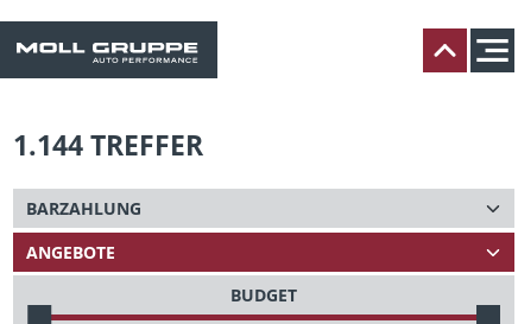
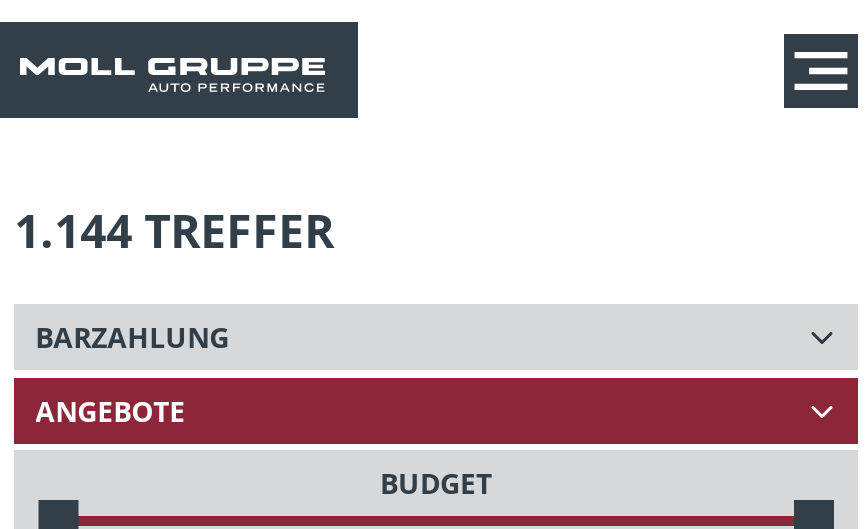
- [image]
